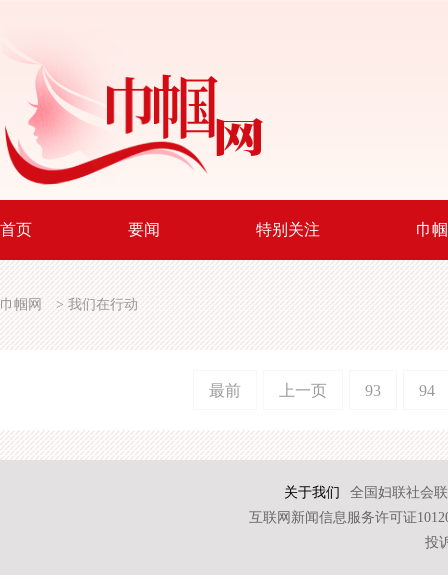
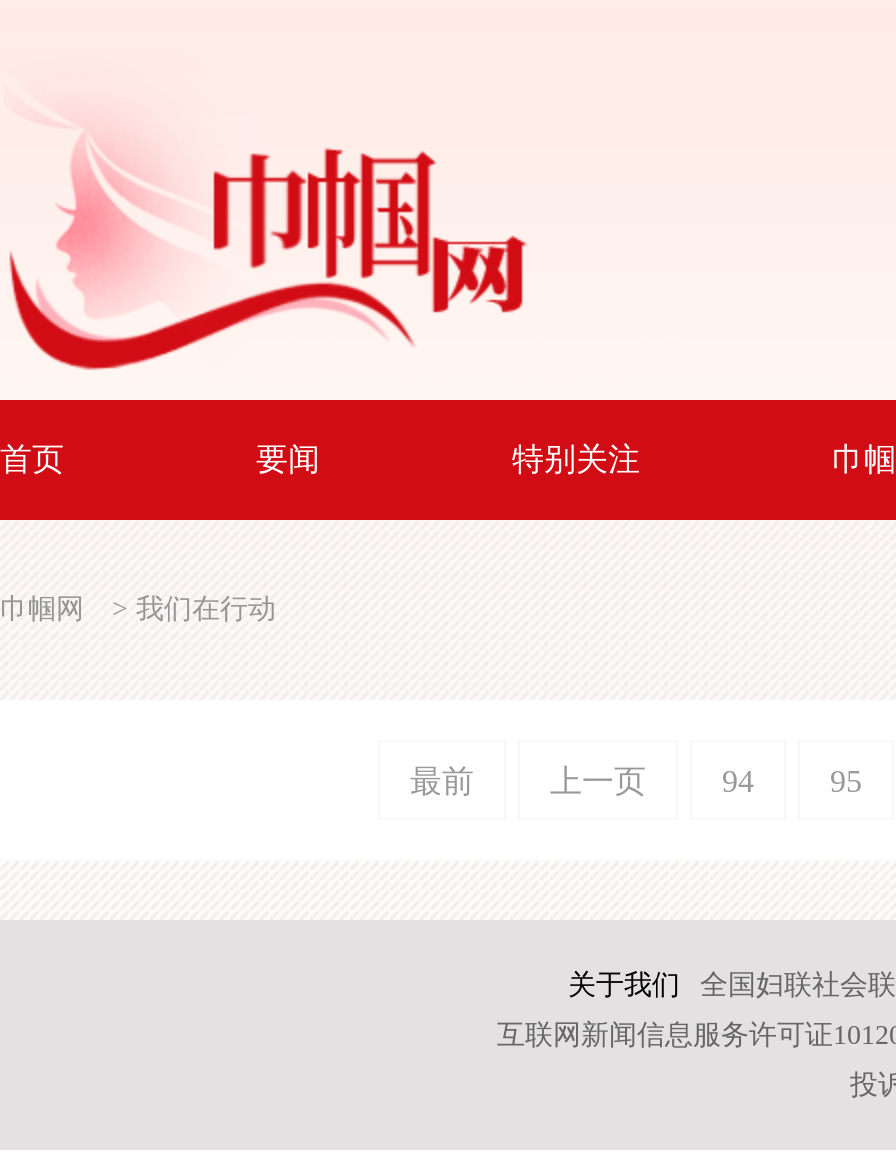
- 93

+ 95
